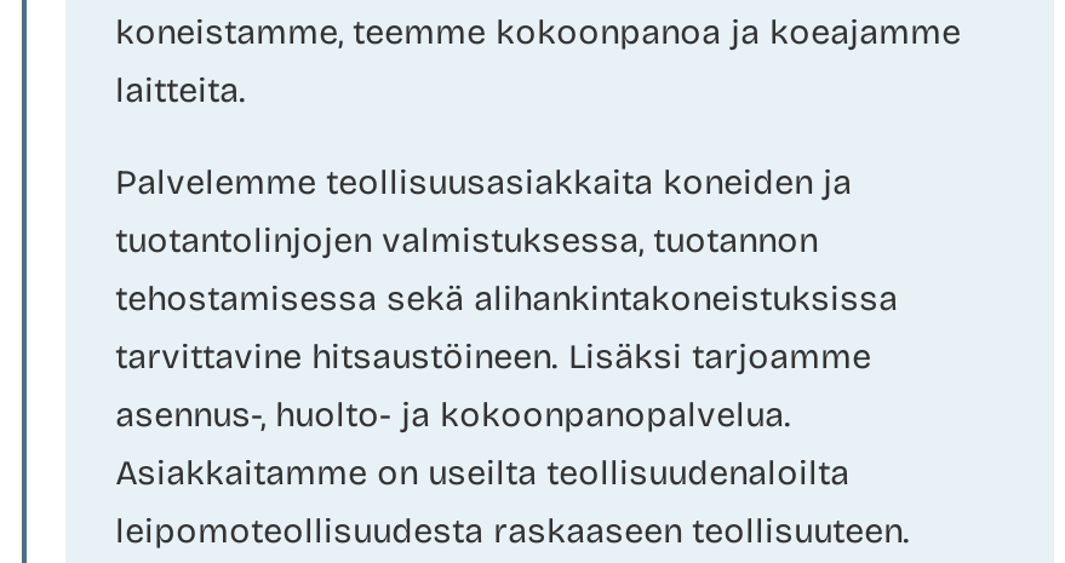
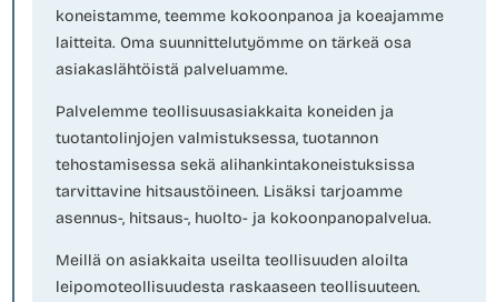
- laitteita.
+ laitteita. Oma suunnittelutyömme on tärkeä osa
+ asiakaslähtöistä palveluamme.

- asennus-, huolto- ja kokoonpanopalvelua.
- Asiakkaitamme on useilta teollisuudenaloilta
+ asennus-, hitsaus-, huolto- ja kokoonpanopalvelua.
+ Meillä on asiakkaita useilta teollisuuden aloilta
